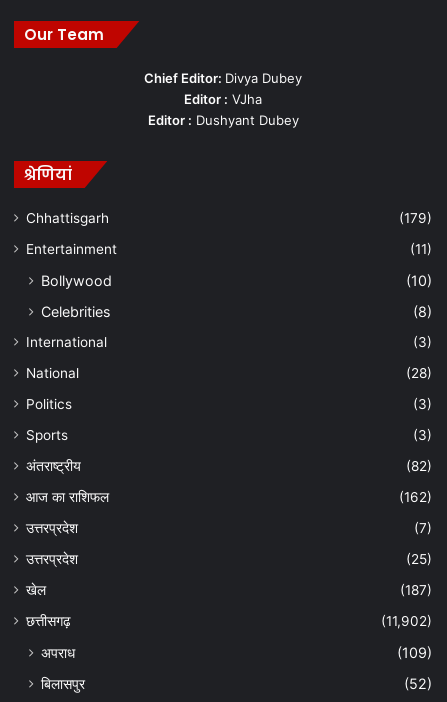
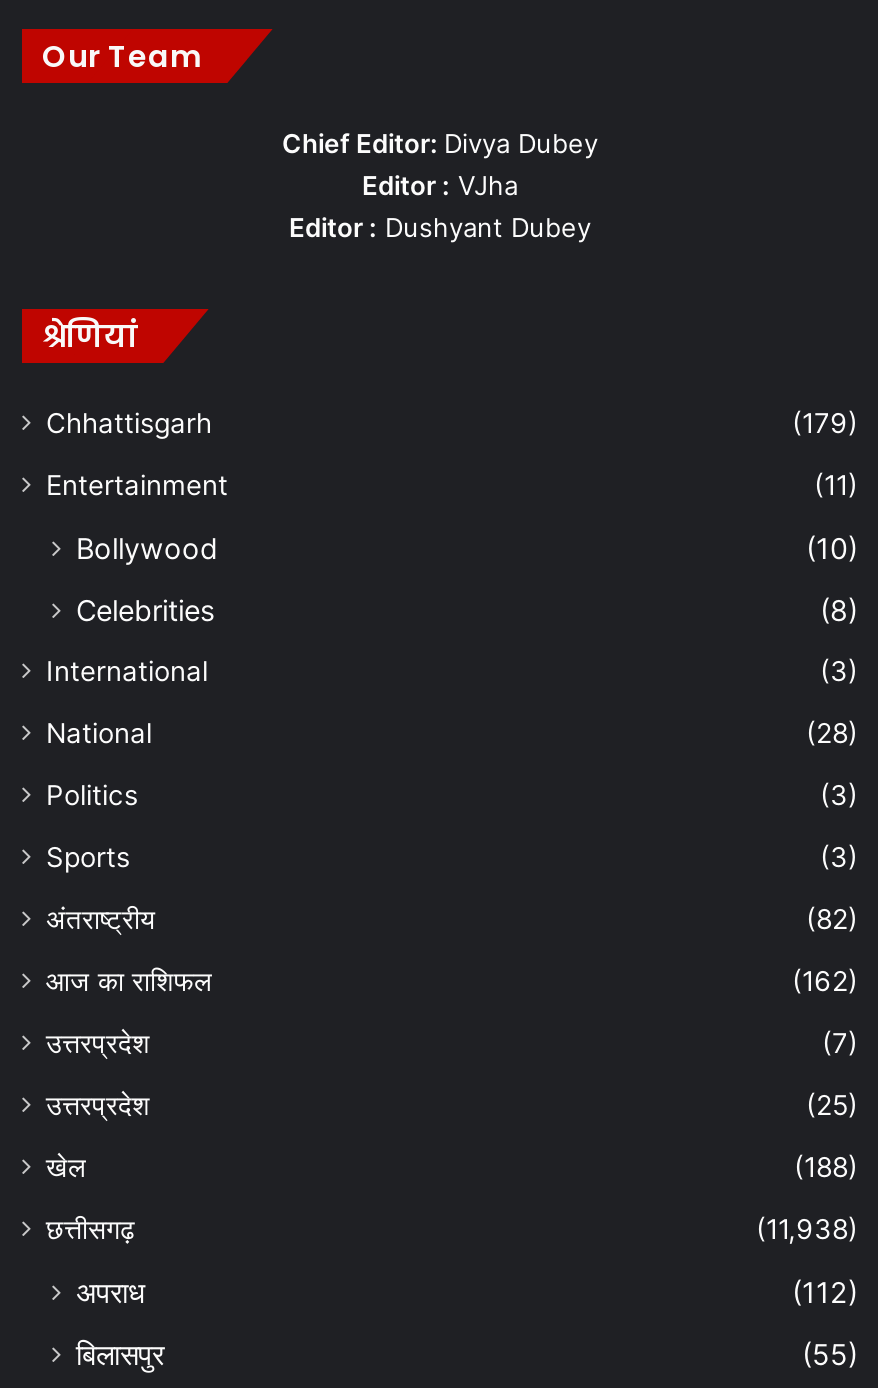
- (187)
+ (188)

- (11,902)
+ (11,938)

- (109)
+ (112)

- (52)
+ (55)
